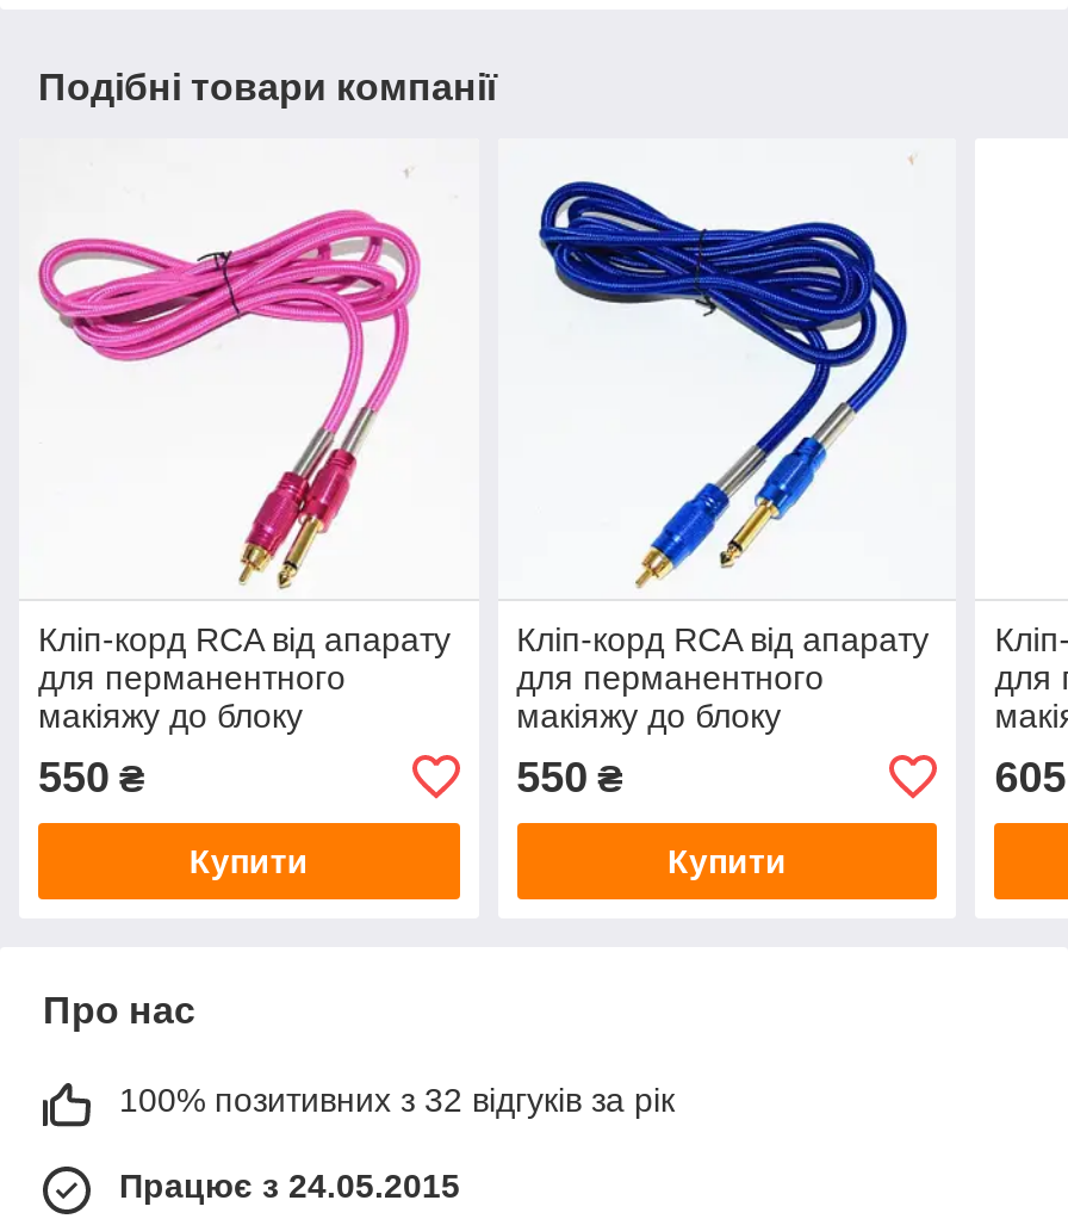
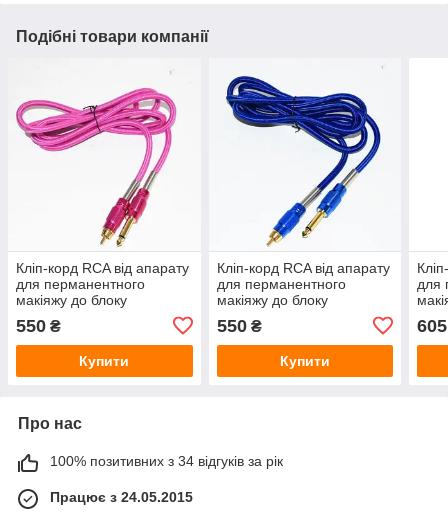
- 100% позитивних з 32 відгуків за рік
+ 100% позитивних з 34 відгуків за рік
